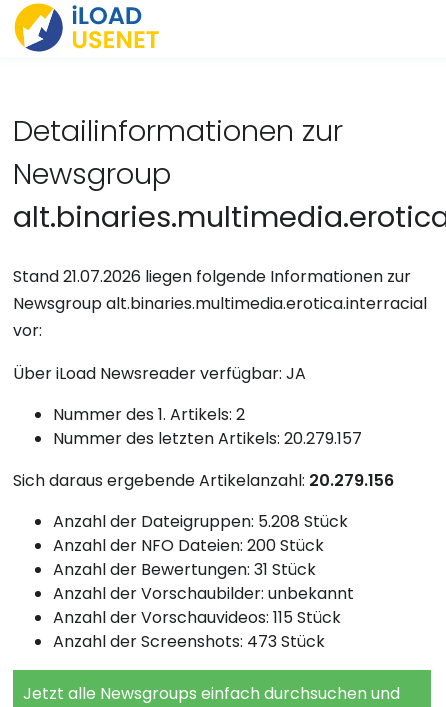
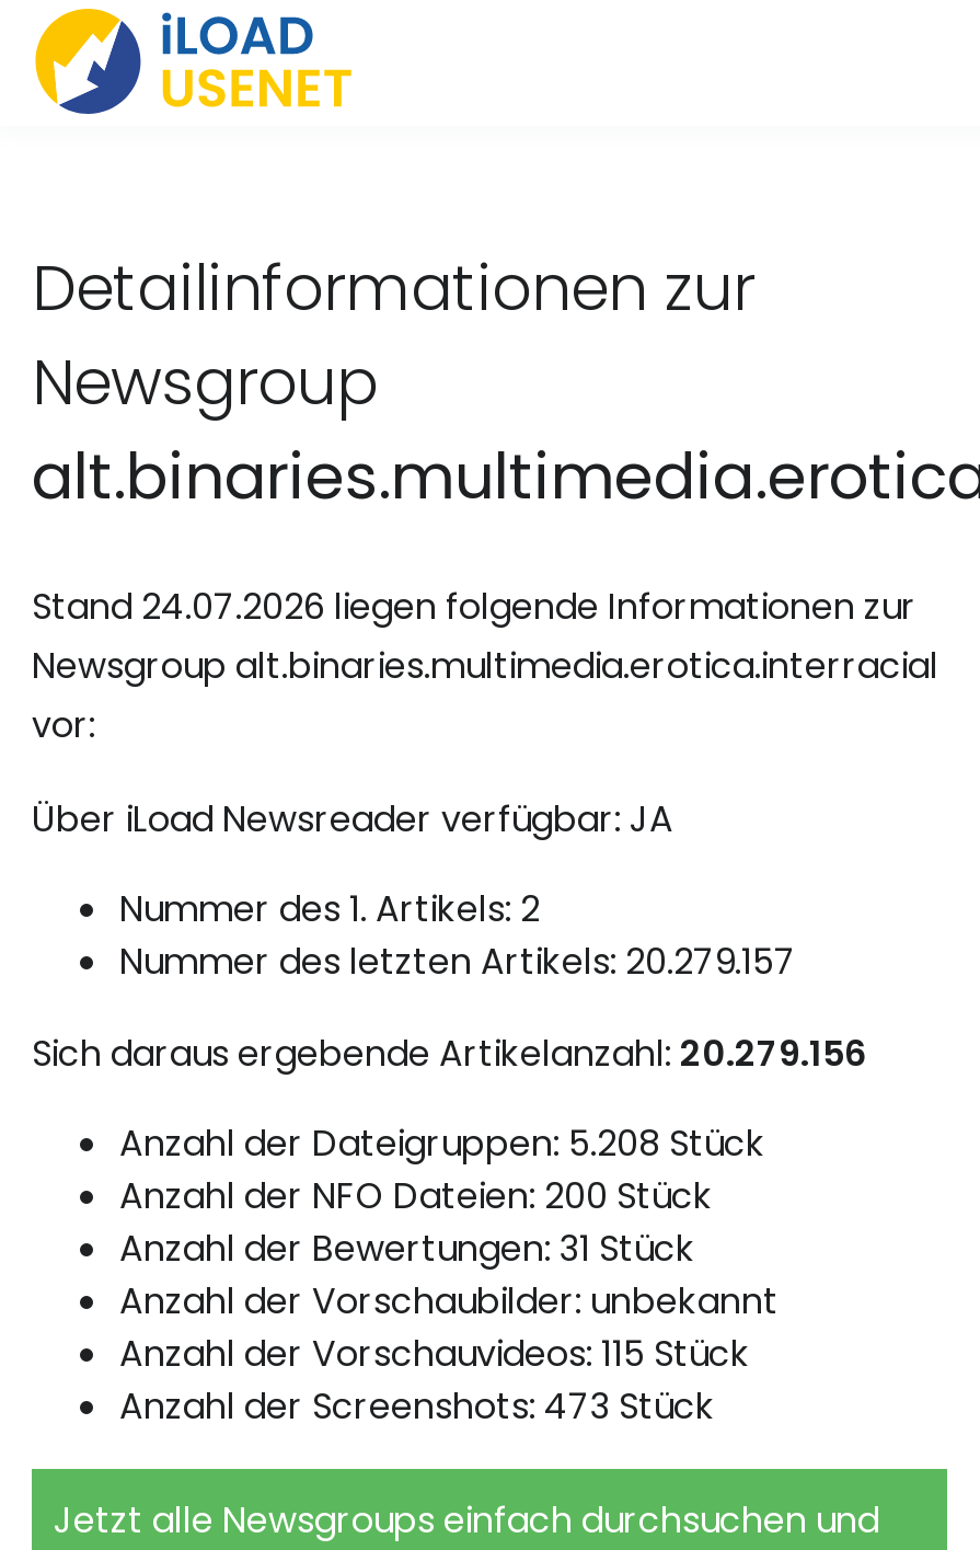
- Stand 21.07.2026 liegen folgende Informationen zur
+ Stand 24.07.2026 liegen folgende Informationen zur
